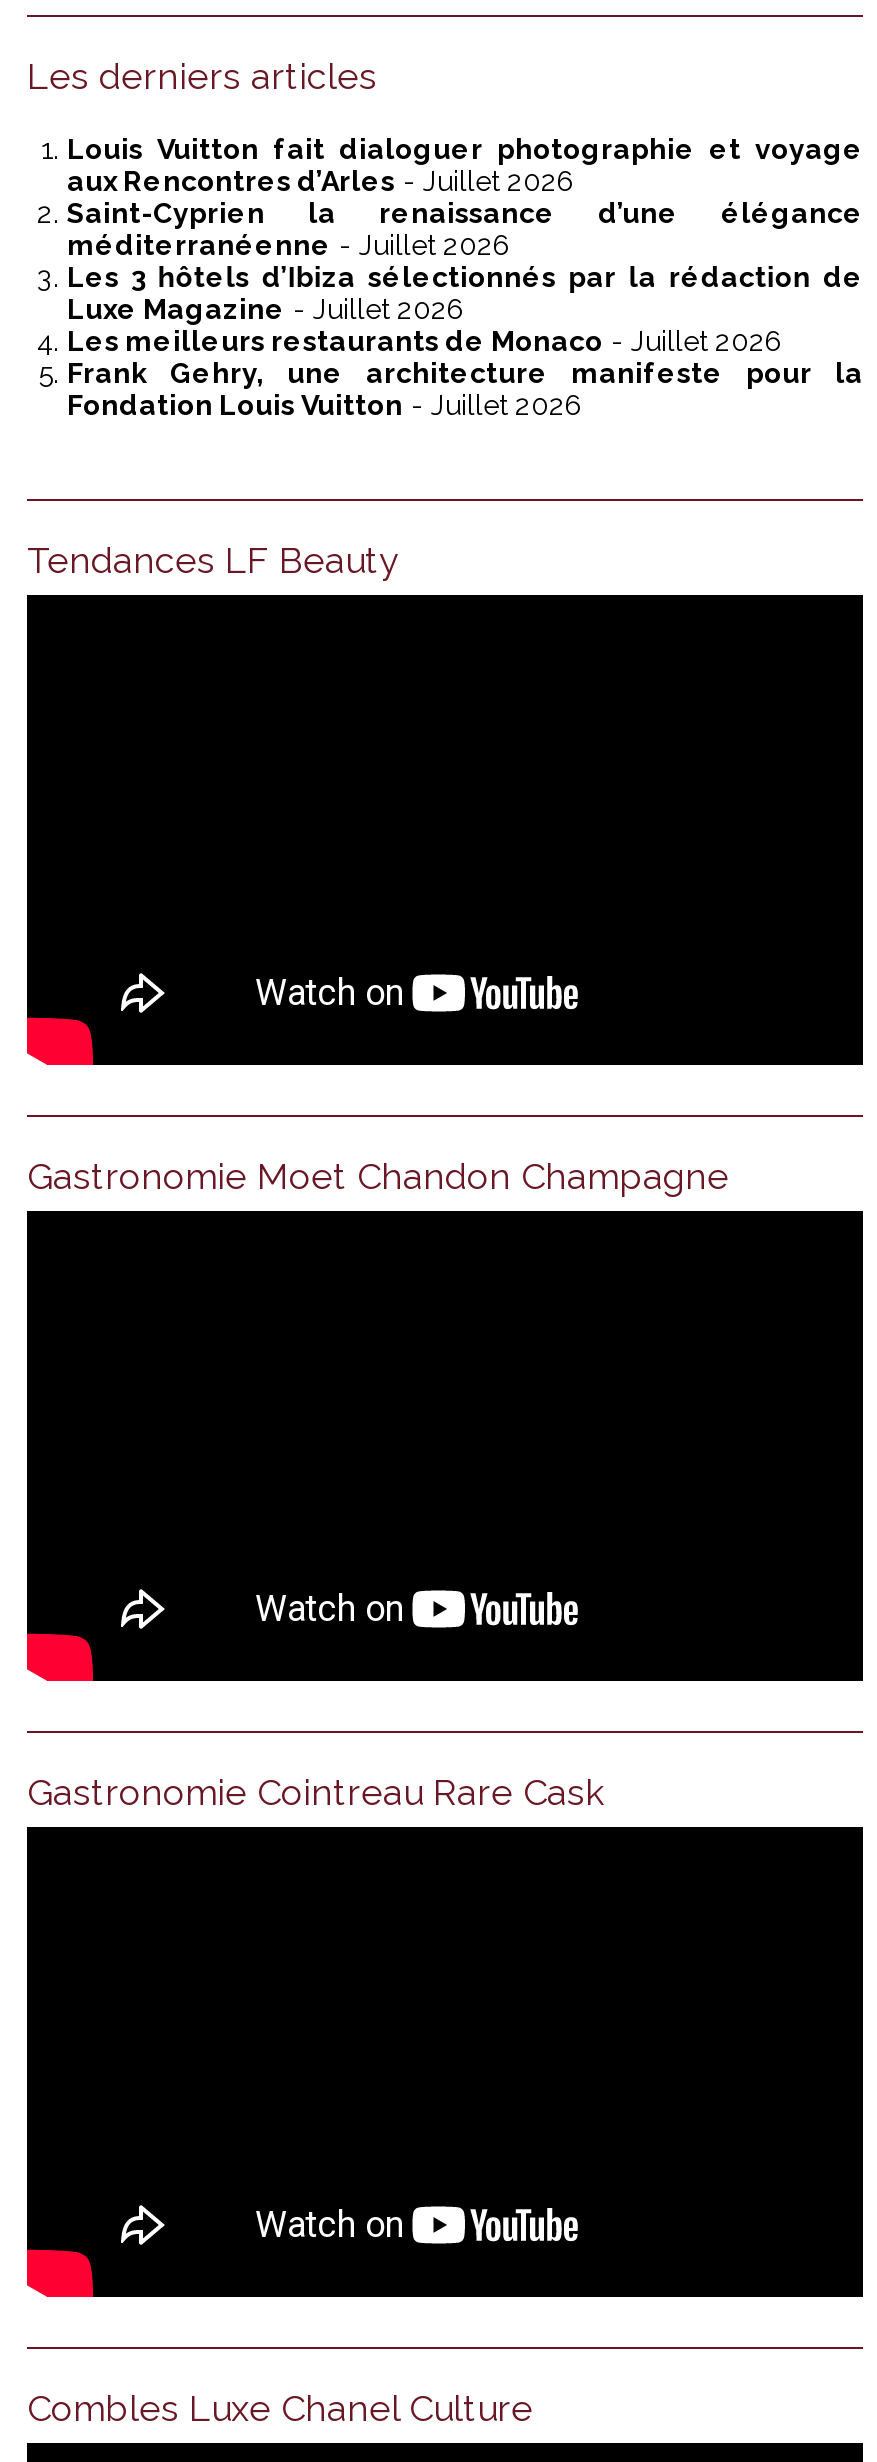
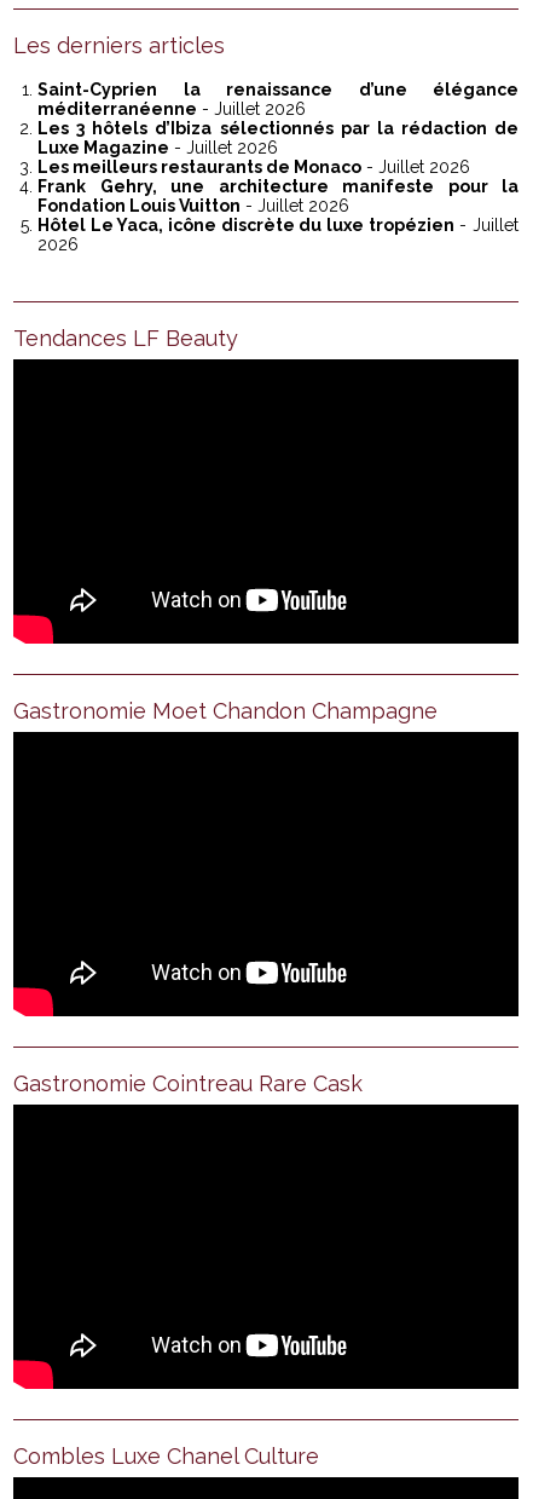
- Louis Vuitton fait dialoguer photographie et voyage
- aux Rencontres d’Arles - Juillet 2026

moved up: Saint-Cyprien la renaissance d’une élégance | méditerranéenne - Juillet 2026 | Les 3 hôtels d’Ibiza sélectionnés par la rédaction de | Luxe Magazine - Juillet 2026 | Les meilleurs restaurants de Monaco - Juillet 2026 | Frank Gehry, une architecture manifeste pour la | Fondation Louis Vuitton - Juillet 2026

+ Hôtel Le Yaca, icône discrète du luxe tropézien - Juillet
+ 2026
